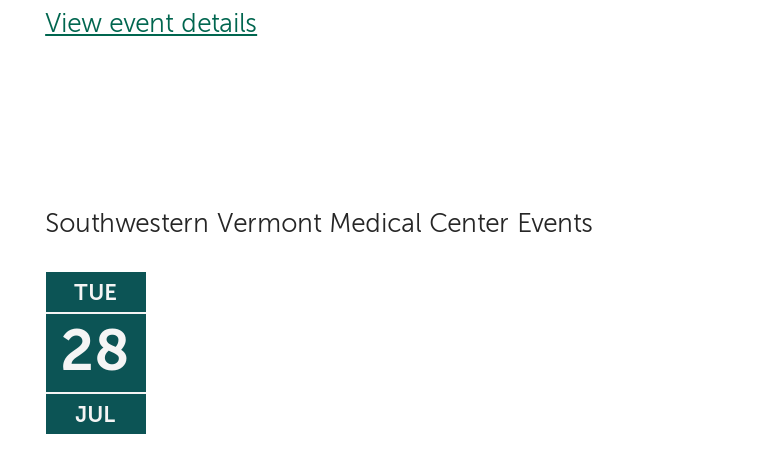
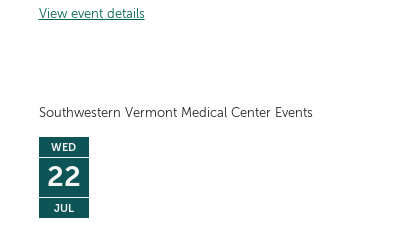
- TUE
- 28
+ WED
+ 22
